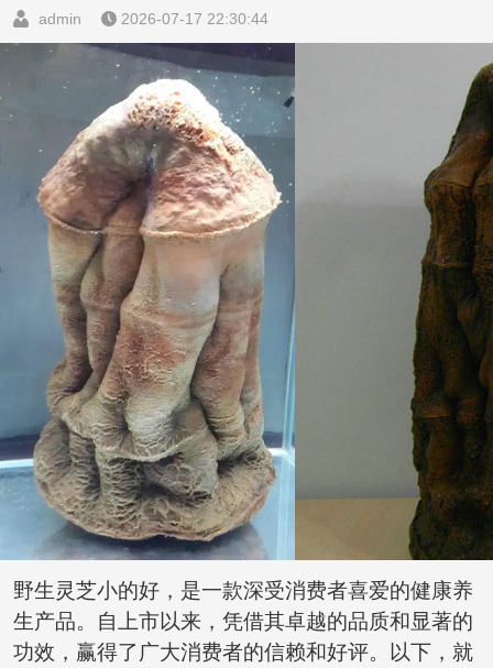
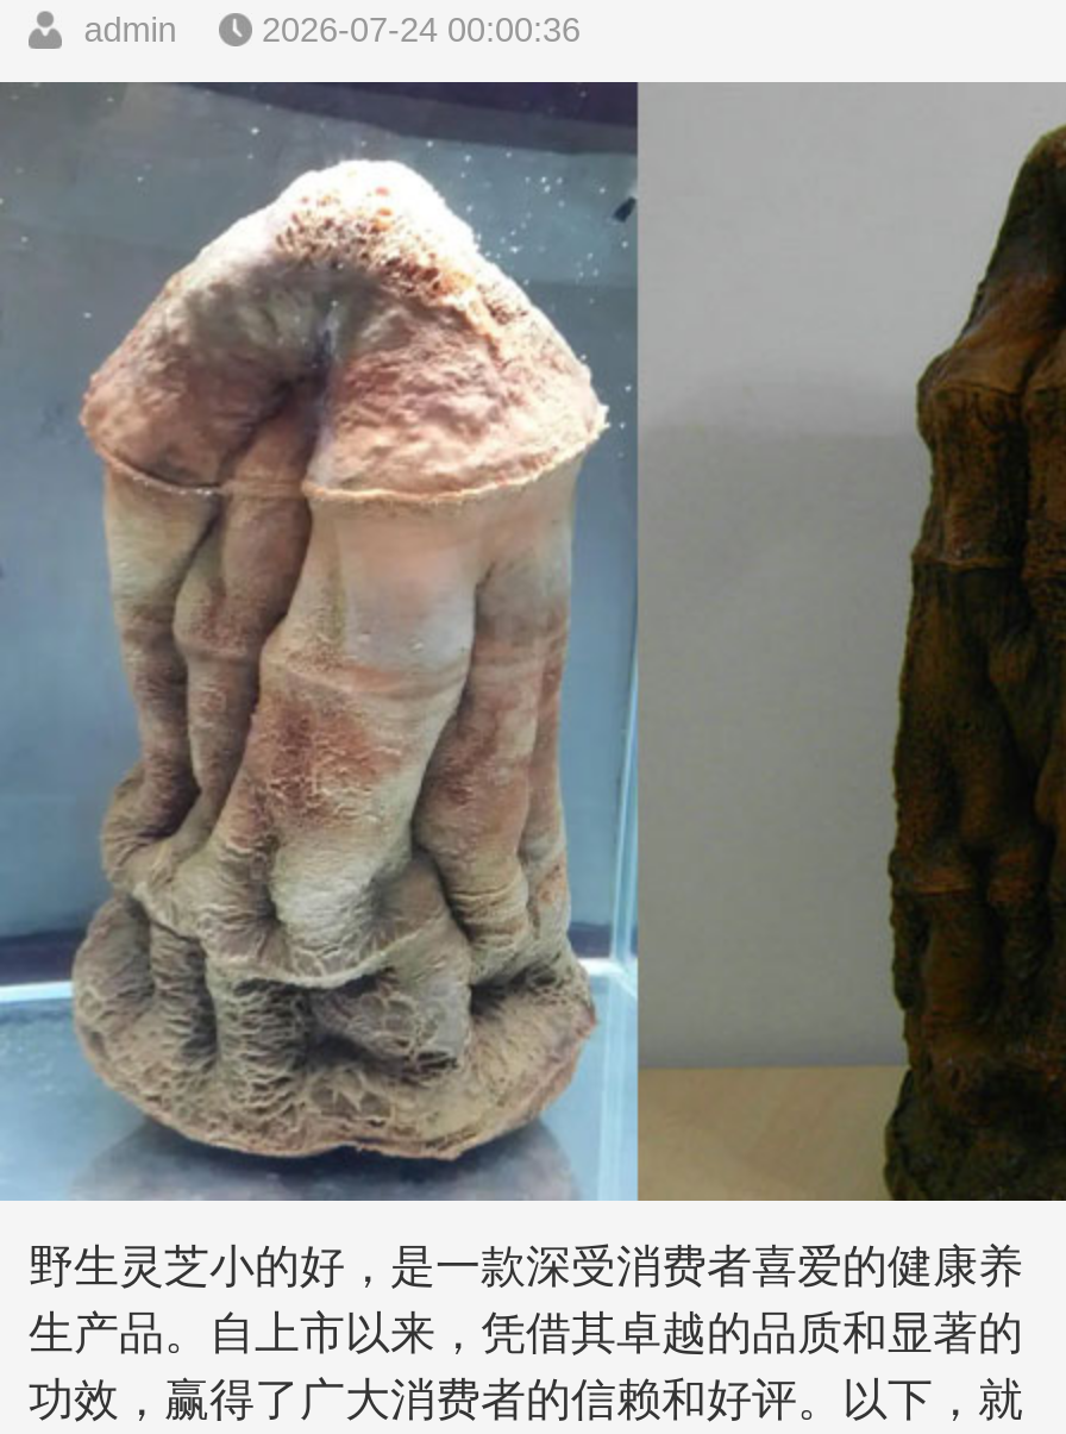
- 2026-07-17 22:30:44
+ 2026-07-24 00:00:36
